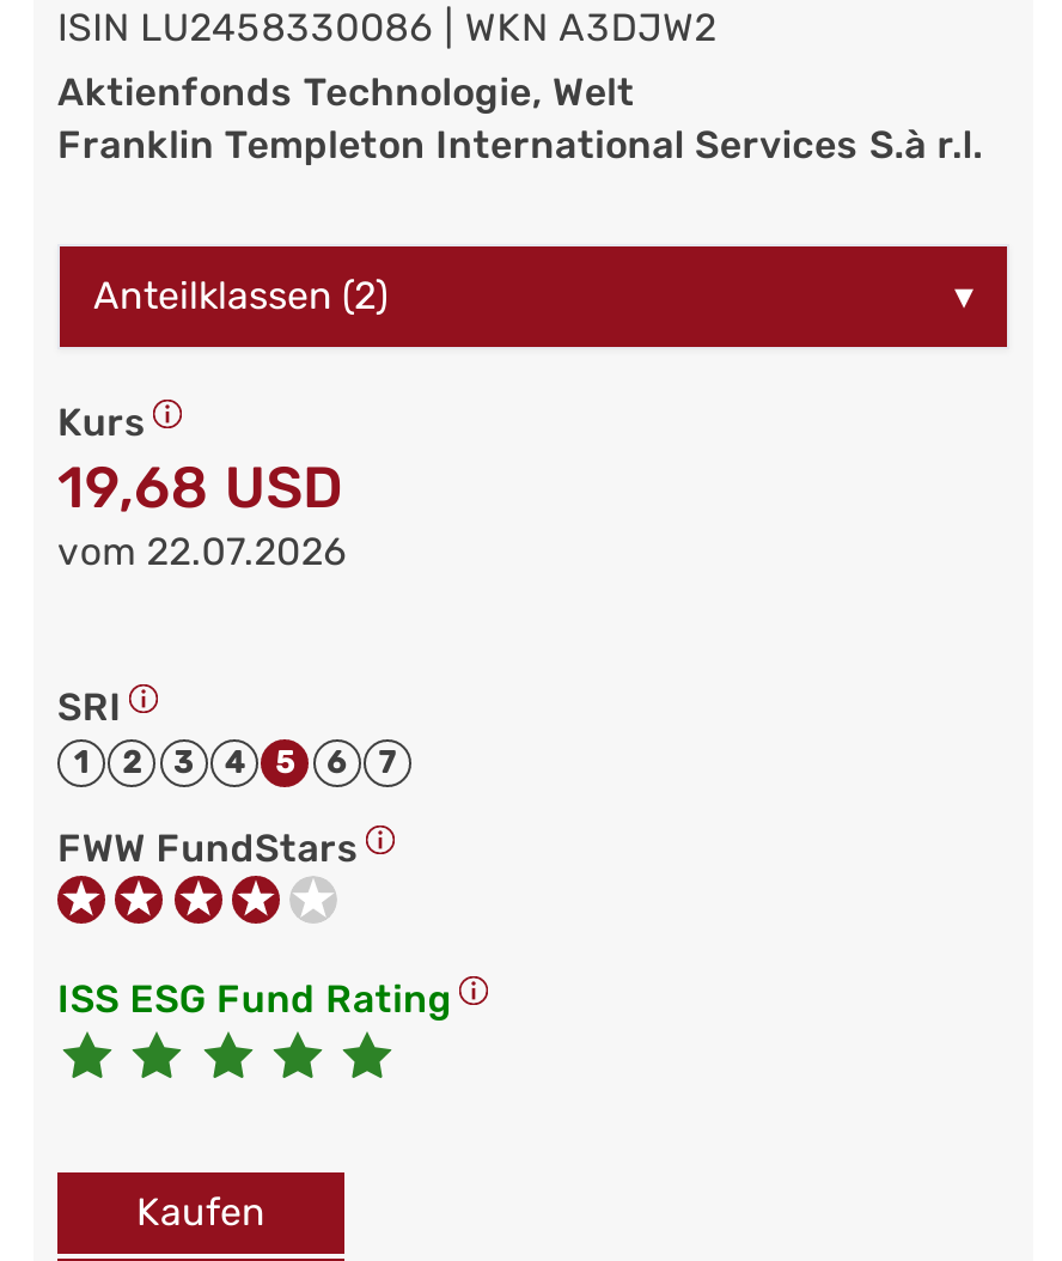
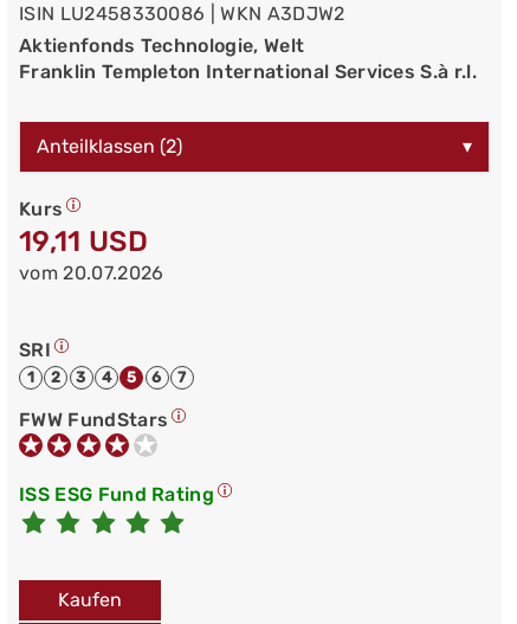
- 19,68 USD
+ 19,11 USD

- vom 22.07.2026
+ vom 20.07.2026
